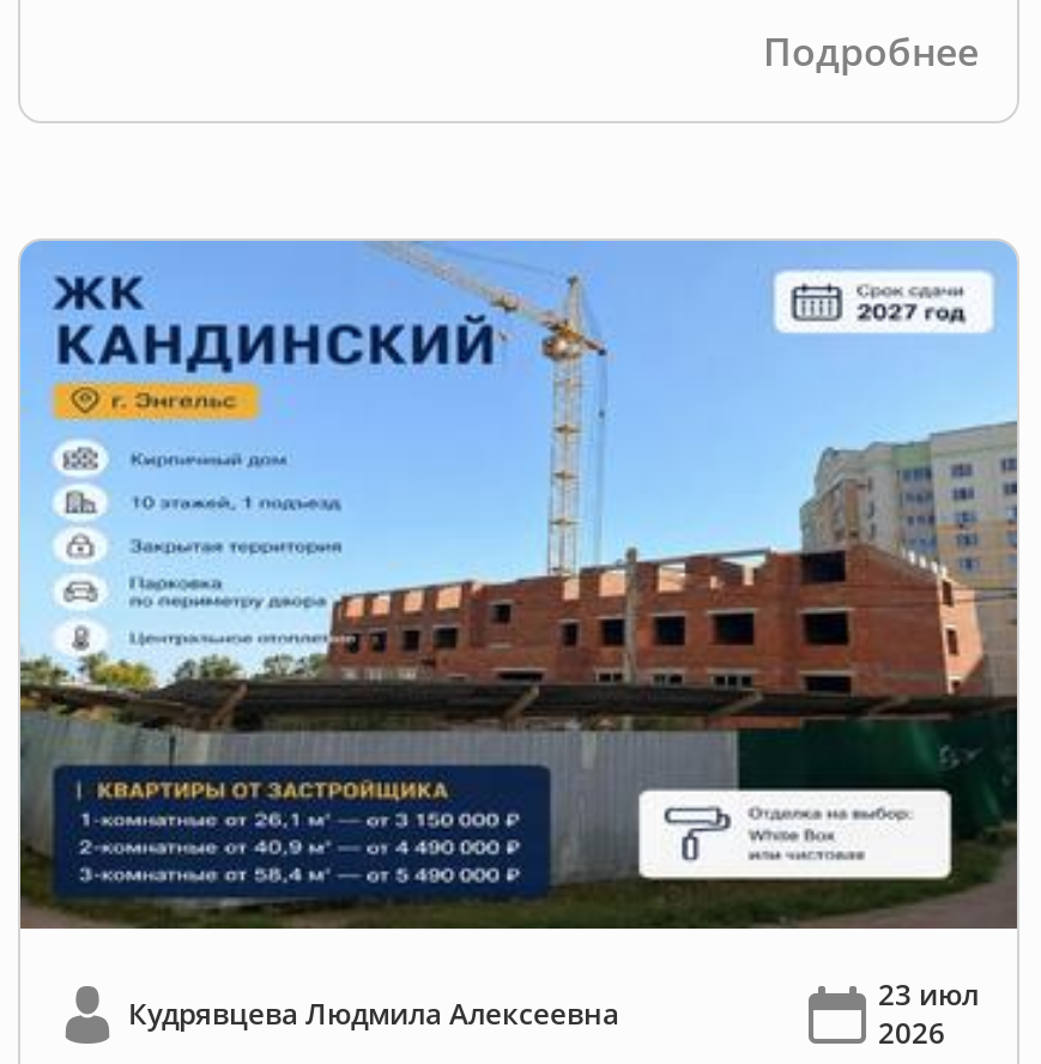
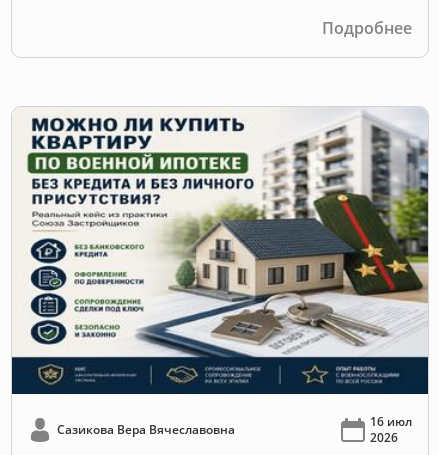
- [image]
- Кудрявцева Людмила Алексеевна
- 23 июл
+ [image]
+ Сазикова Вера Вячеславовна
+ 16 июл
